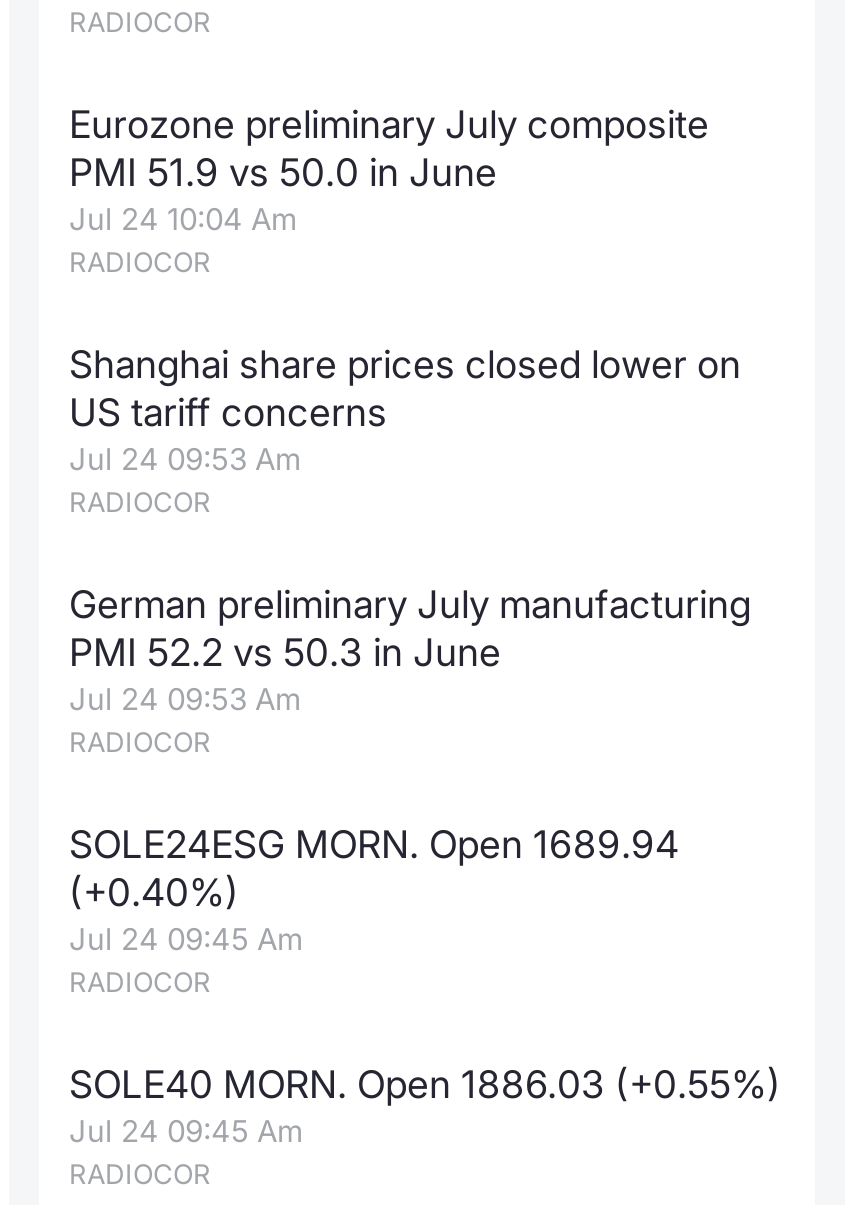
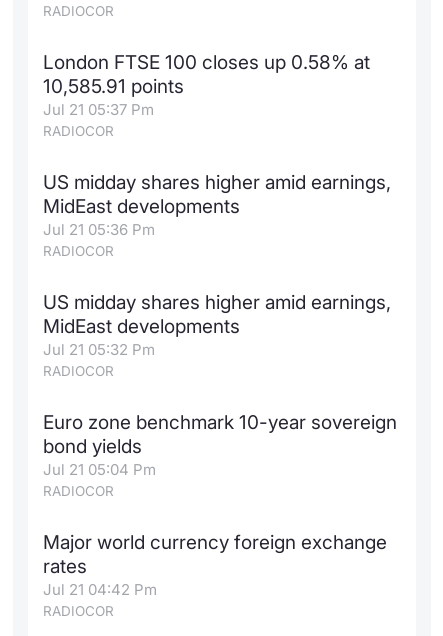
- Eurozone preliminary July composite
- PMI 51.9 vs 50.0 in June
- Jul 24 10:04 Am
+ London FTSE 100 closes up 0.58% at
+ 10,585.91 points
+ Jul 21 05:37 Pm

- Shanghai share prices closed lower on
- US tariff concerns
- Jul 24 09:53 Am
+ US midday shares higher amid earnings,
+ MidEast developments
+ Jul 21 05:36 Pm

- German preliminary July manufacturing
- PMI 52.2 vs 50.3 in June
- Jul 24 09:53 Am
+ US midday shares higher amid earnings,
+ MidEast developments
+ Jul 21 05:32 Pm

- SOLE24ESG MORN. Open 1689.94
- (+0.40%)
- Jul 24 09:45 Am
+ Euro zone benchmark 10-year sovereign
+ bond yields
+ Jul 21 05:04 Pm

- SOLE40 MORN. Open 1886.03 (+0.55%)
- Jul 24 09:45 Am
+ Major world currency foreign exchange
+ rates
+ Jul 21 04:42 Pm
